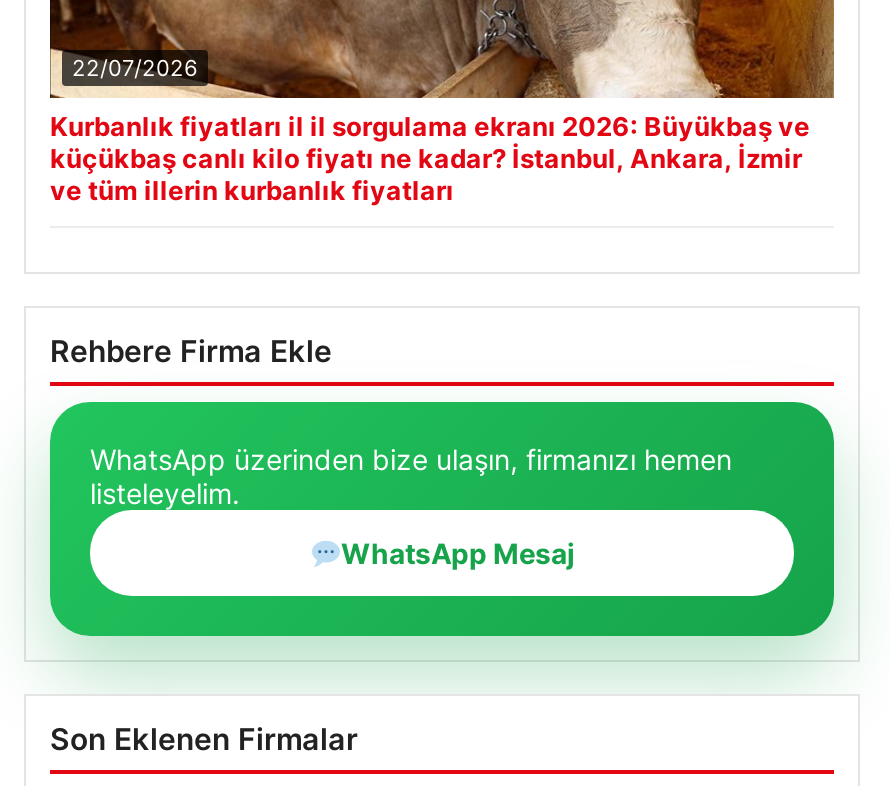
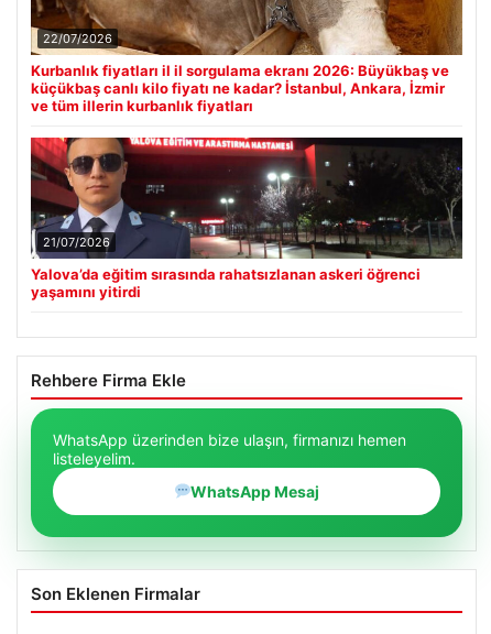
+ [image]
+ 21/07/2026
+ Yalova’da eğitim sırasında rahatsızlanan askeri öğrenci
+ yaşamını yitirdi
